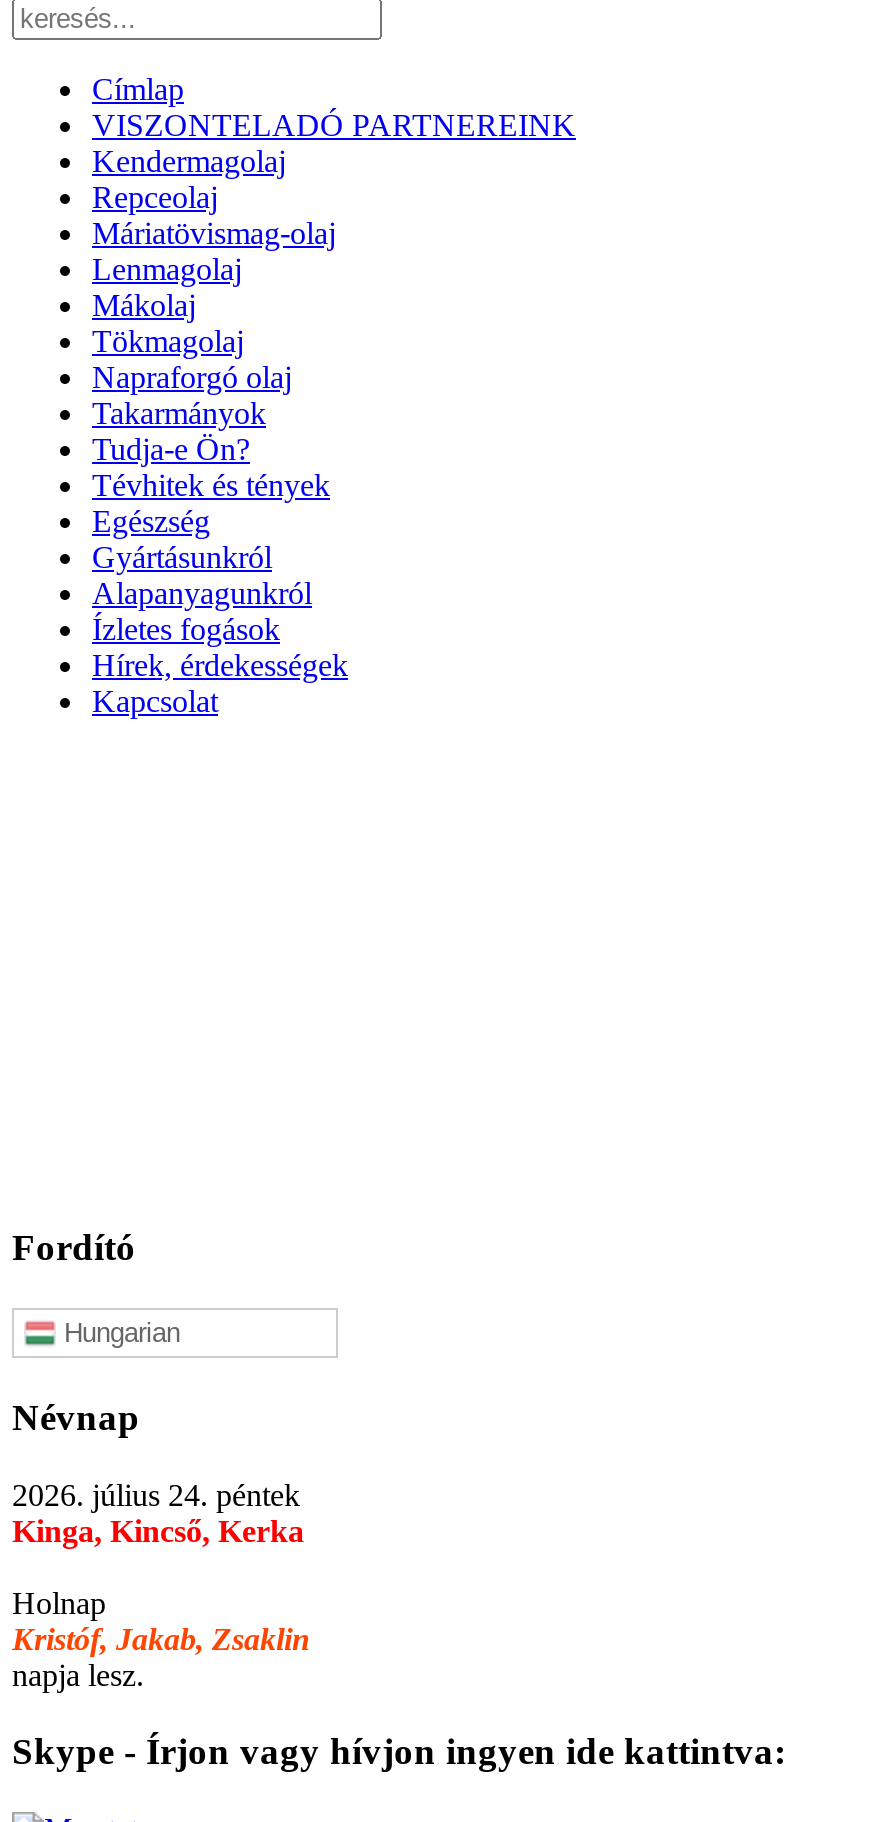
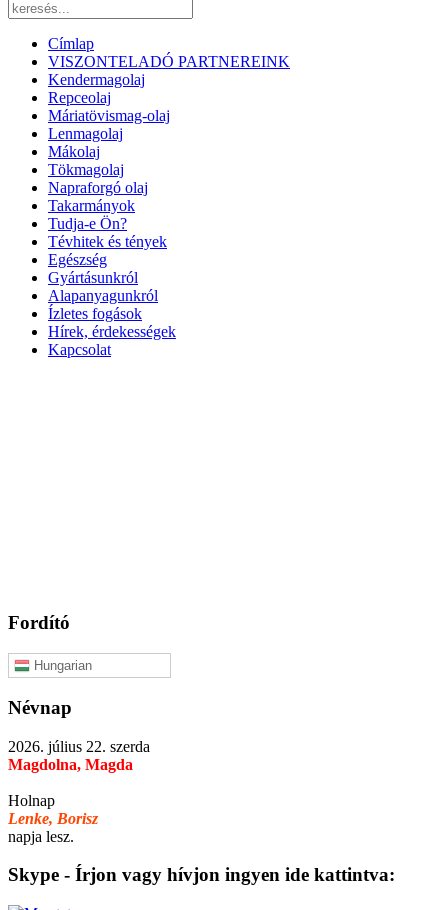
- 2026. július 24. péntek
- Kinga, Kincső, Kerka
+ 2026. július 22. szerda
+ Magdolna, Magda

- Kristóf, Jakab, Zsaklin
+ Lenke, Borisz
